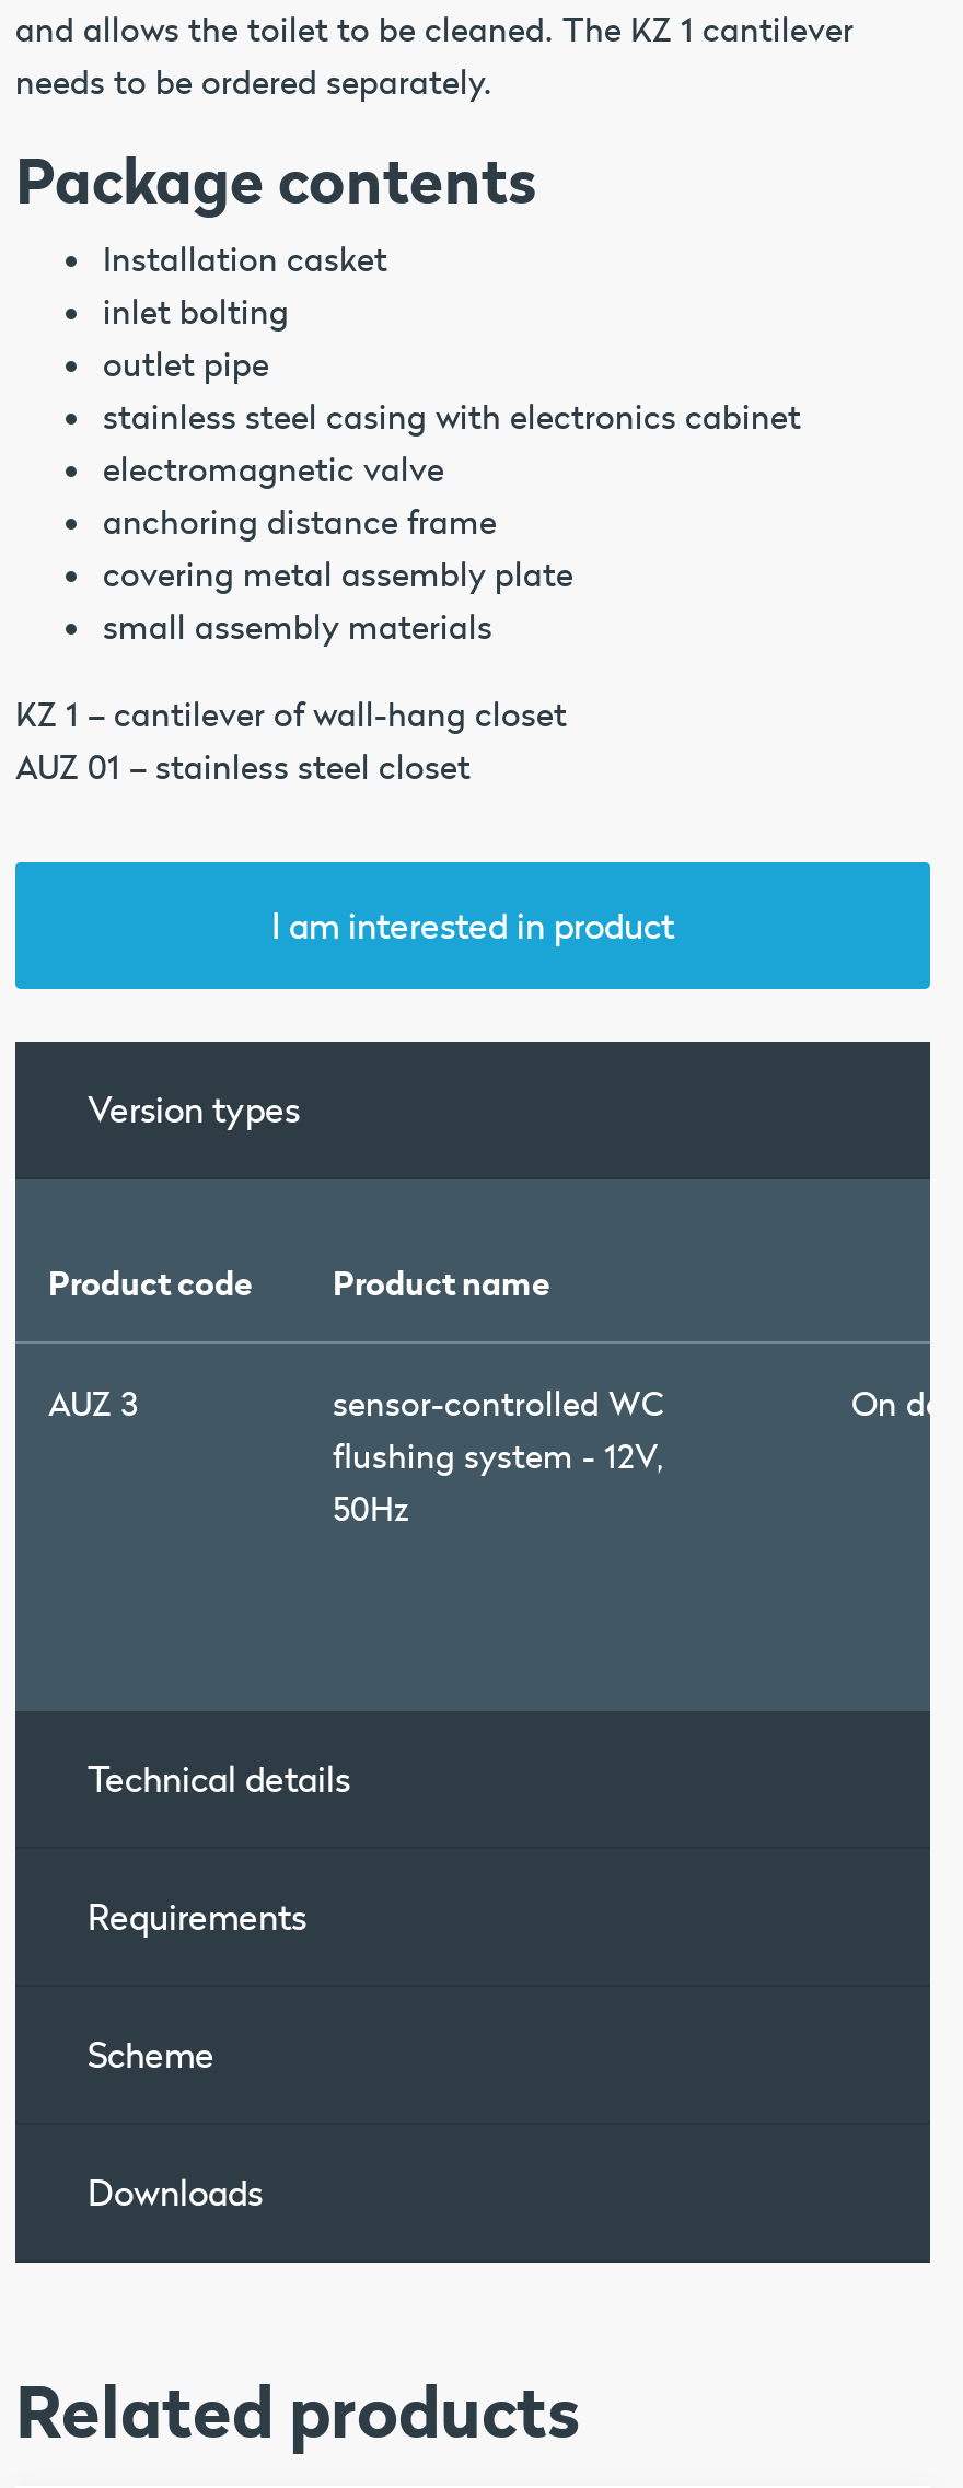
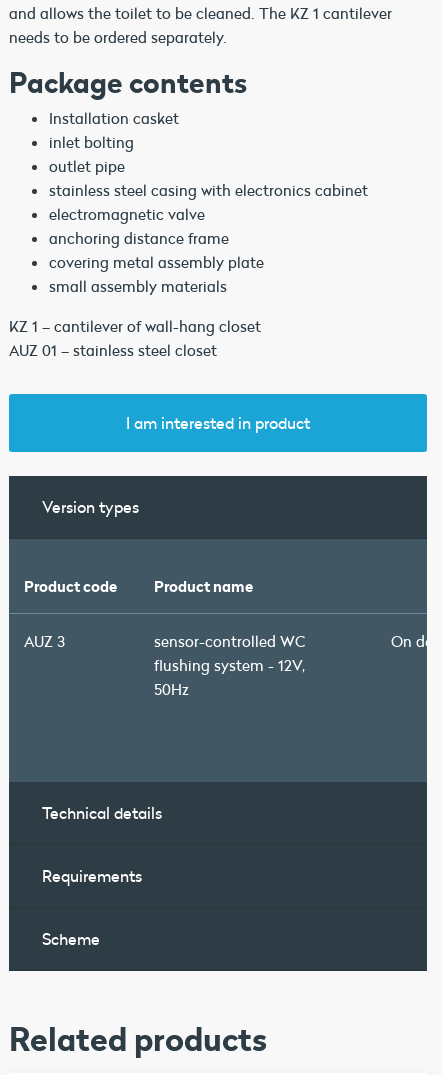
- Downloads
